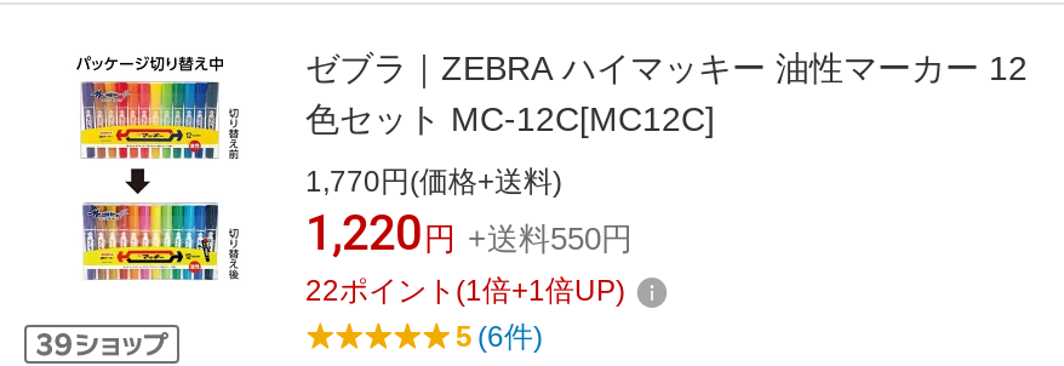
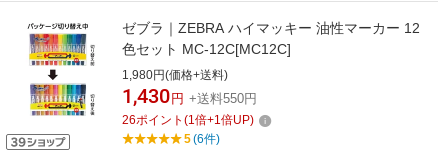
- 1,770円(価格+送料)
+ 1,980円(価格+送料)

- 1,220円 +送料550円
+ 1,430円 +送料550円

- 22ポイント(1倍+1倍UP)
+ 26ポイント(1倍+1倍UP)
